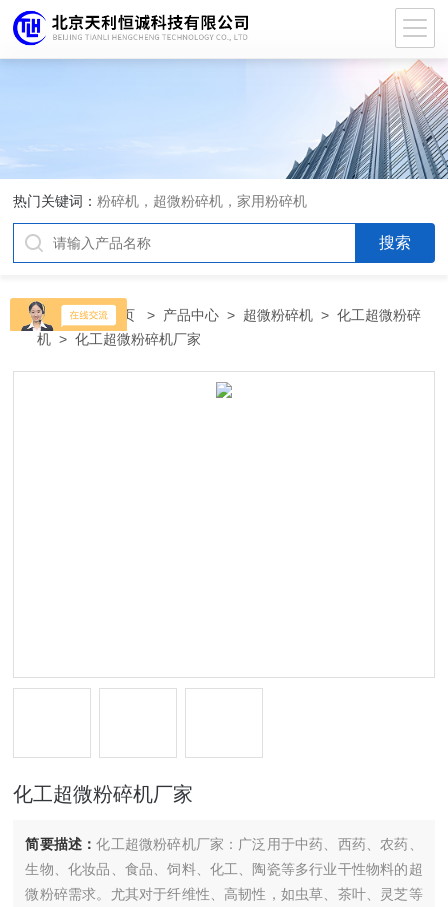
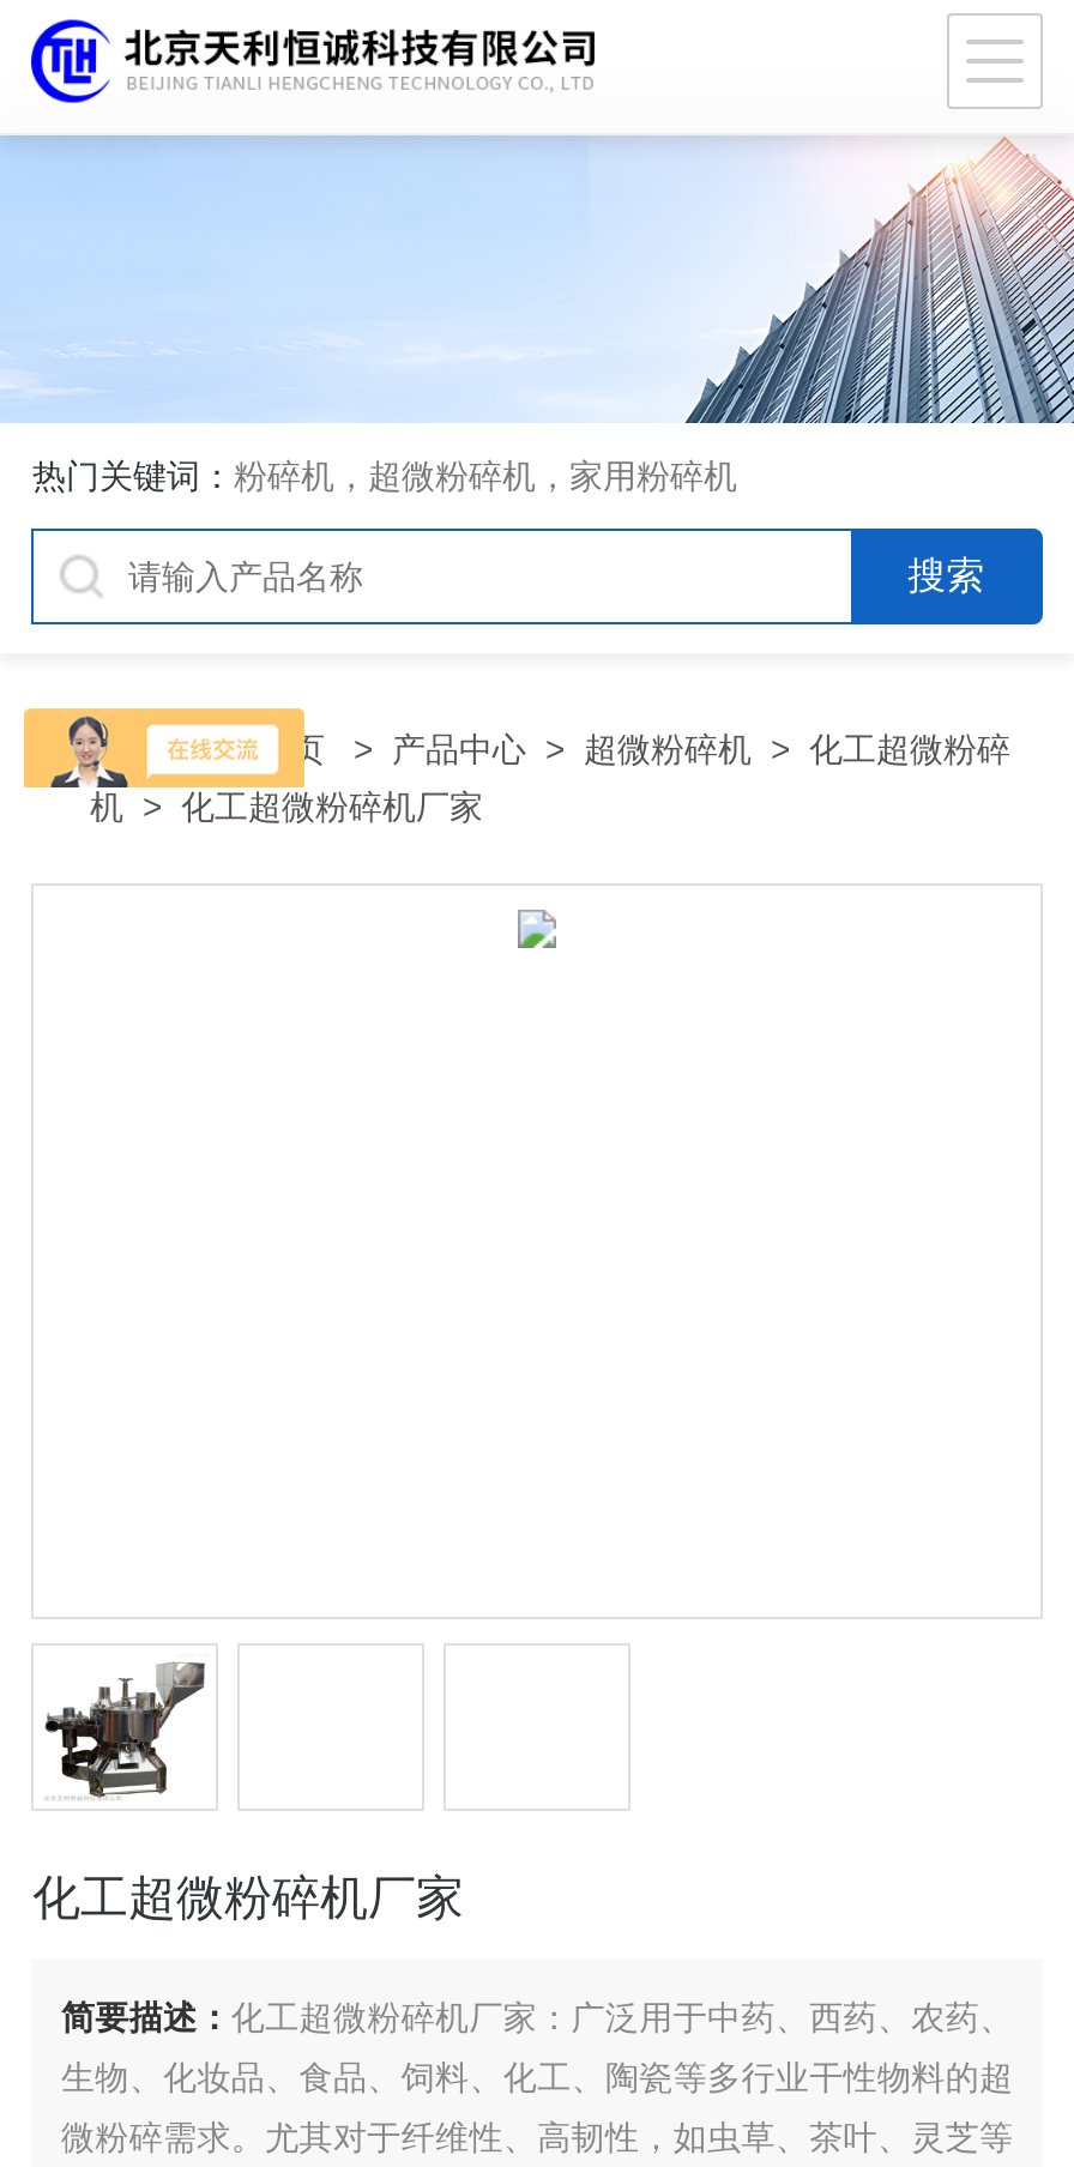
+ [image]
